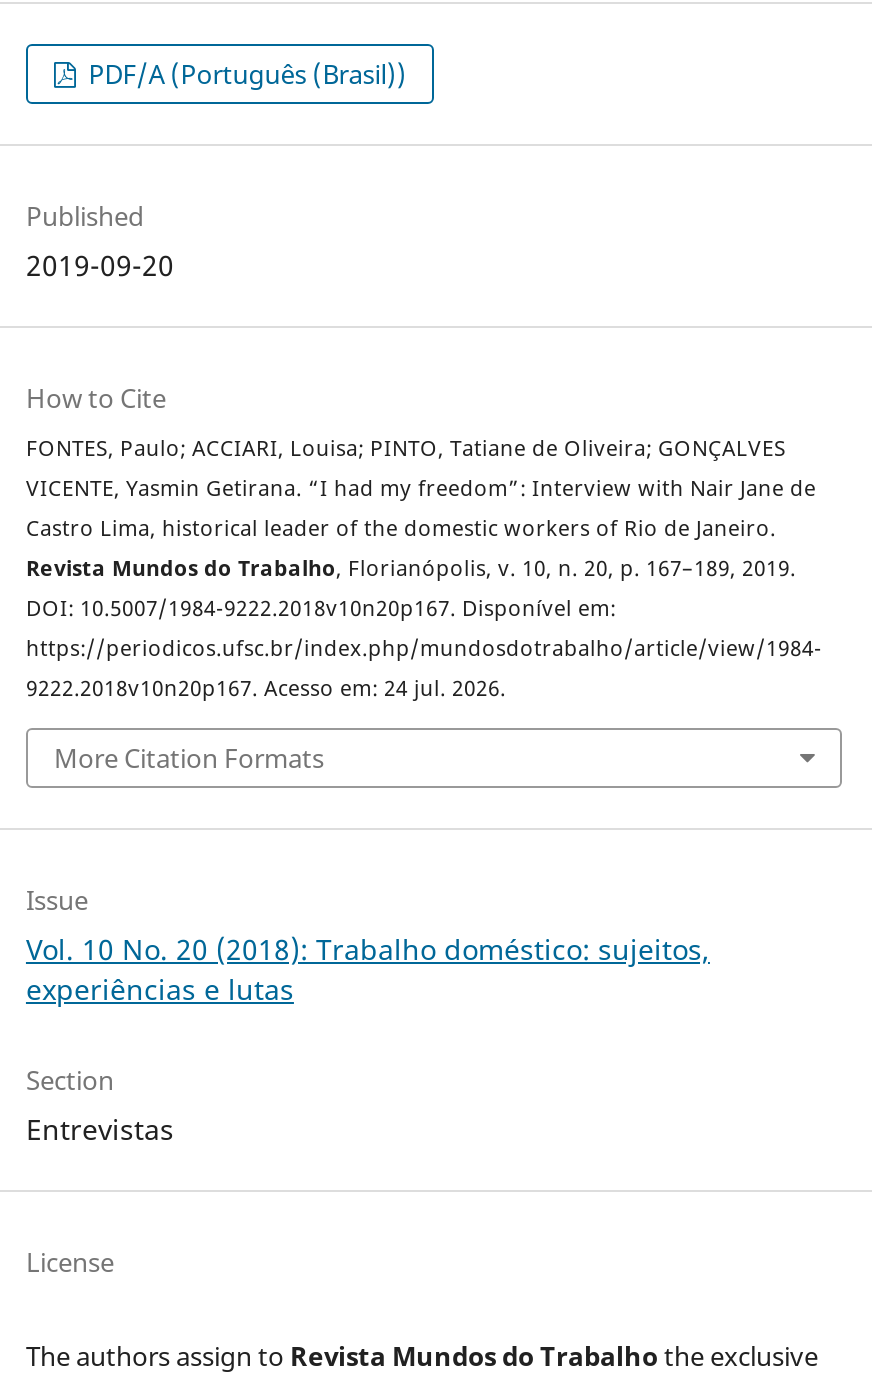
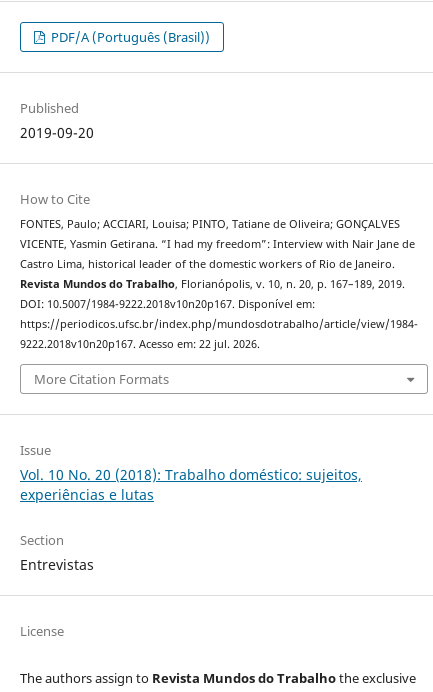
- 9222.2018v10n20p167. Acesso em: 24 jul. 2026.
+ 9222.2018v10n20p167. Acesso em: 22 jul. 2026.
